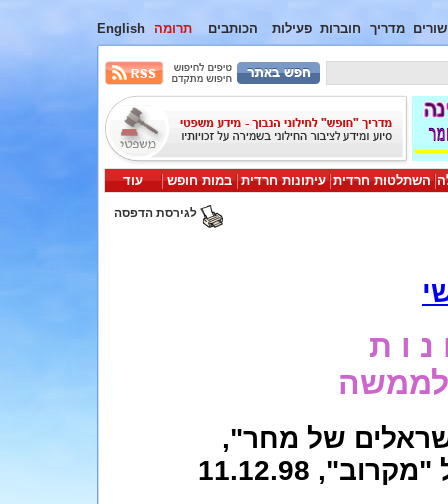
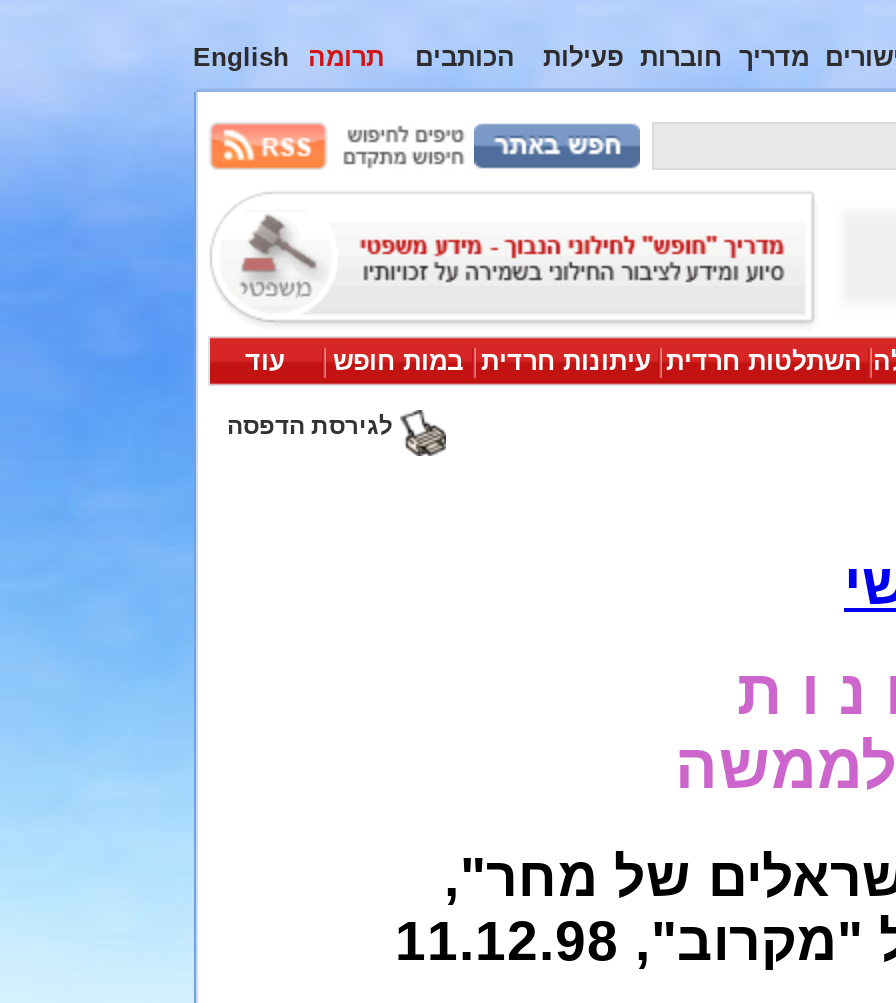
- [image]
